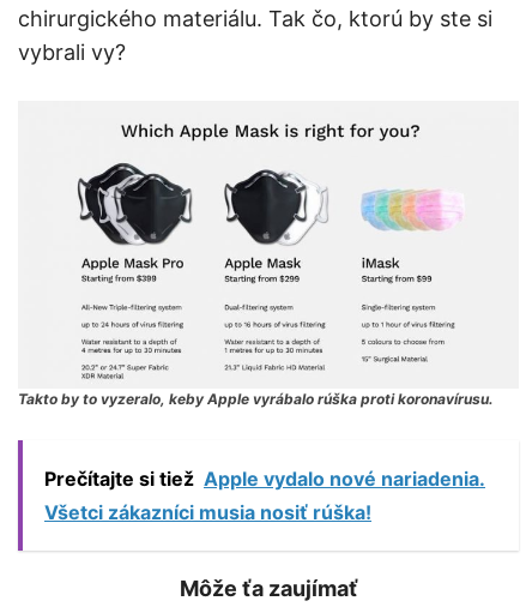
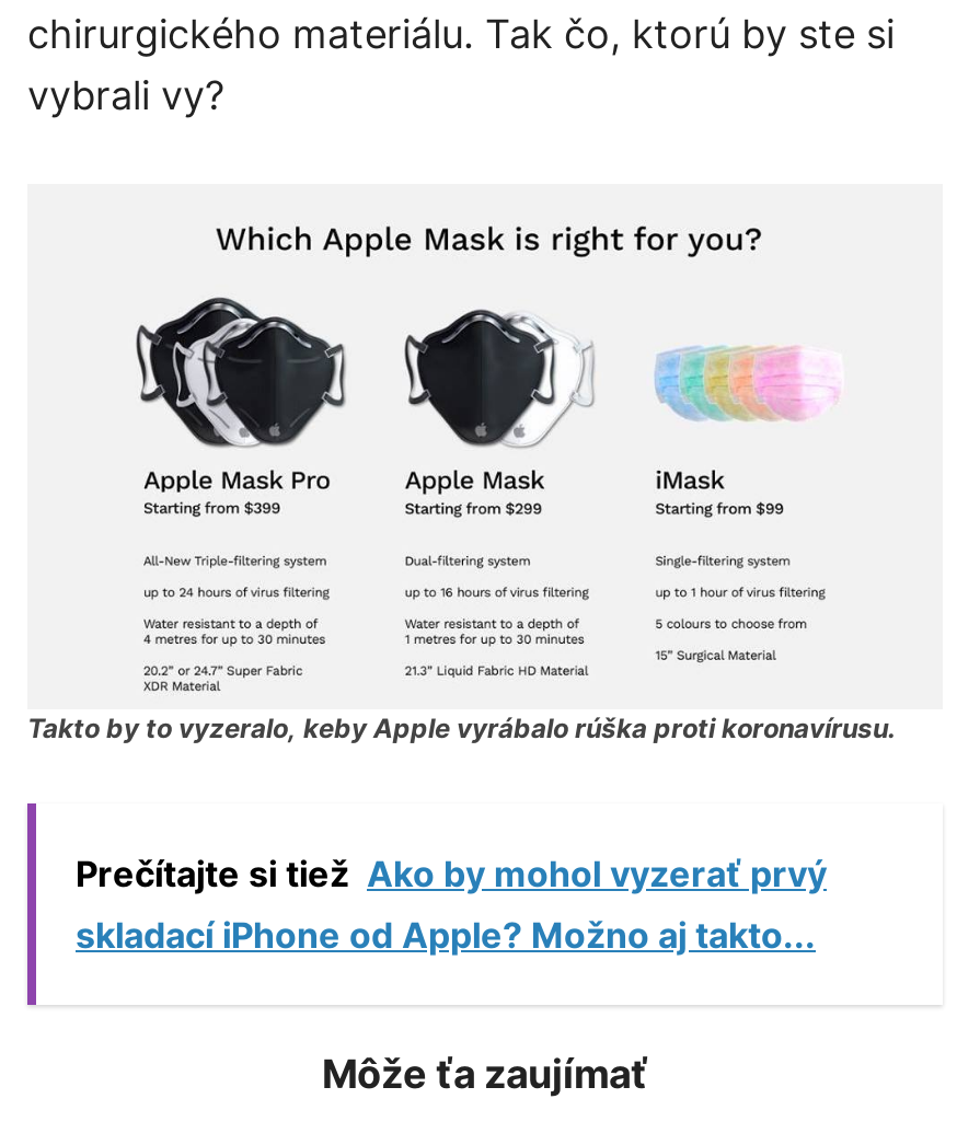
- Prečítajte si tiež Apple vydalo nové nariadenia.
- Všetci zákazníci musia nosiť rúška!
+ Prečítajte si tiež Ako by mohol vyzerať prvý
+ skladací iPhone od Apple? Možno aj takto...
